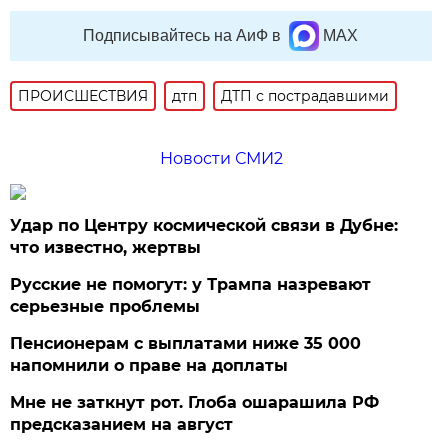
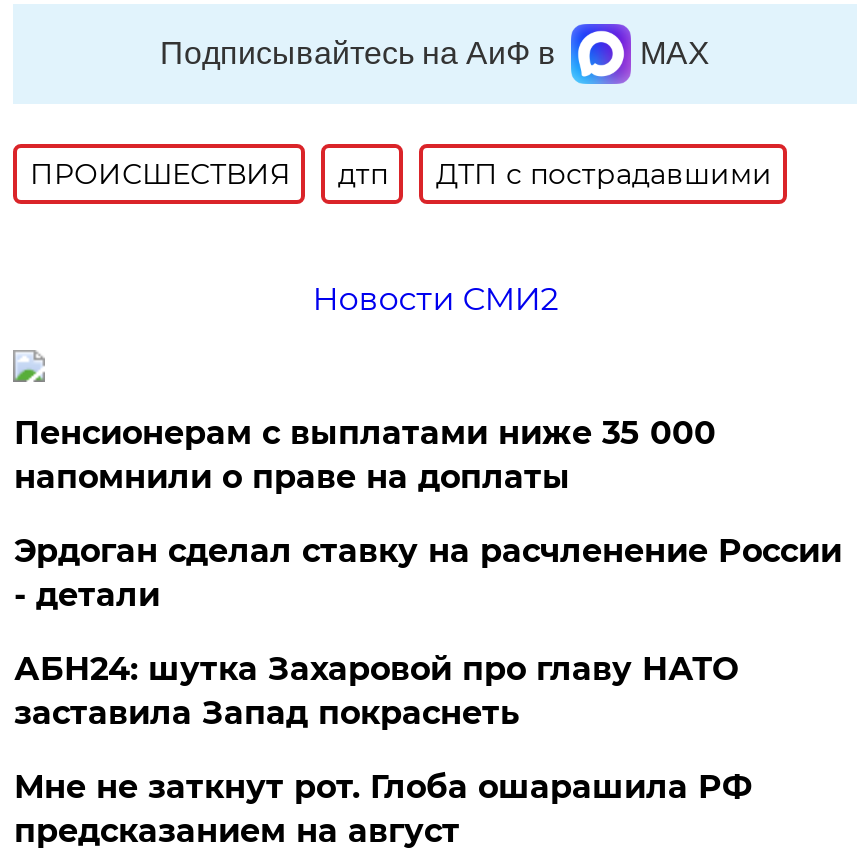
- Удар по Центру космической связи в Дубне:
- что известно, жертвы
- Русские не помогут: у Трампа назревают
- серьезные проблемы

moved up: Пенсионерам с выплатами ниже 35 000 | напомнили о праве на доплаты

+ Эрдоган сделал ставку на расчленение России
+ - детали
+ АБН24: шутка Захаровой про главу НАТО
+ заставила Запад покраснеть
